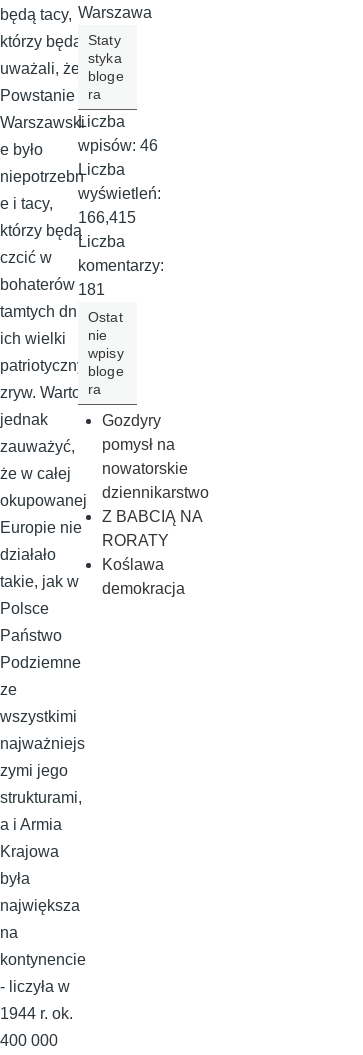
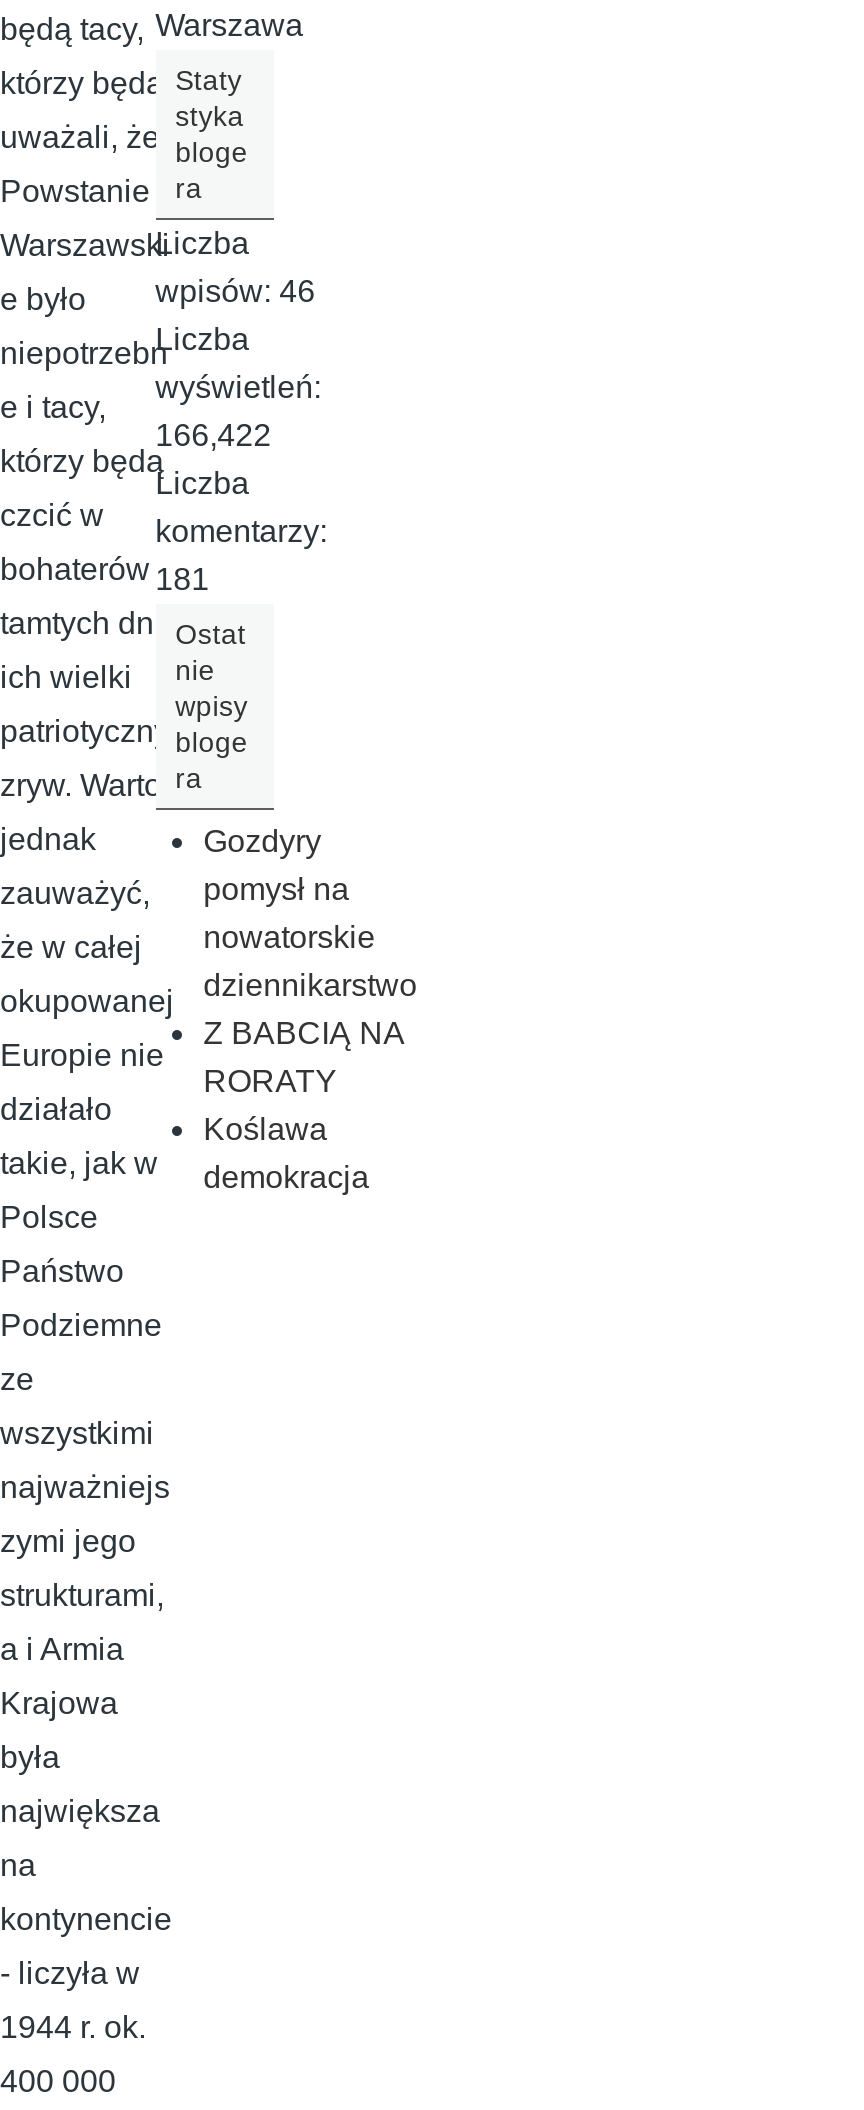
- 166,415
+ 166,422
